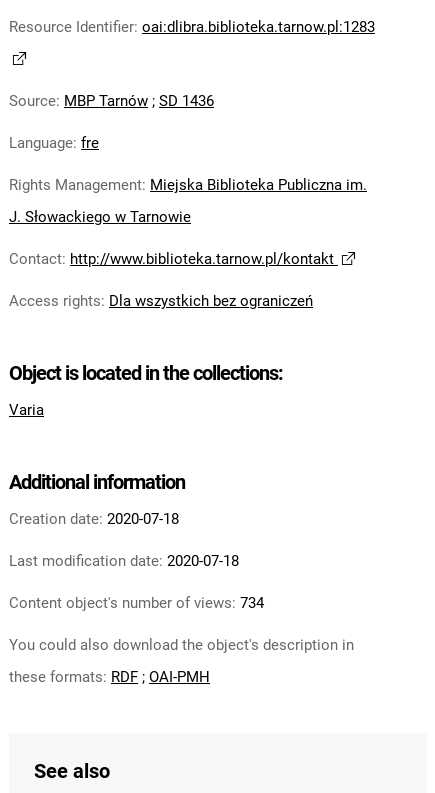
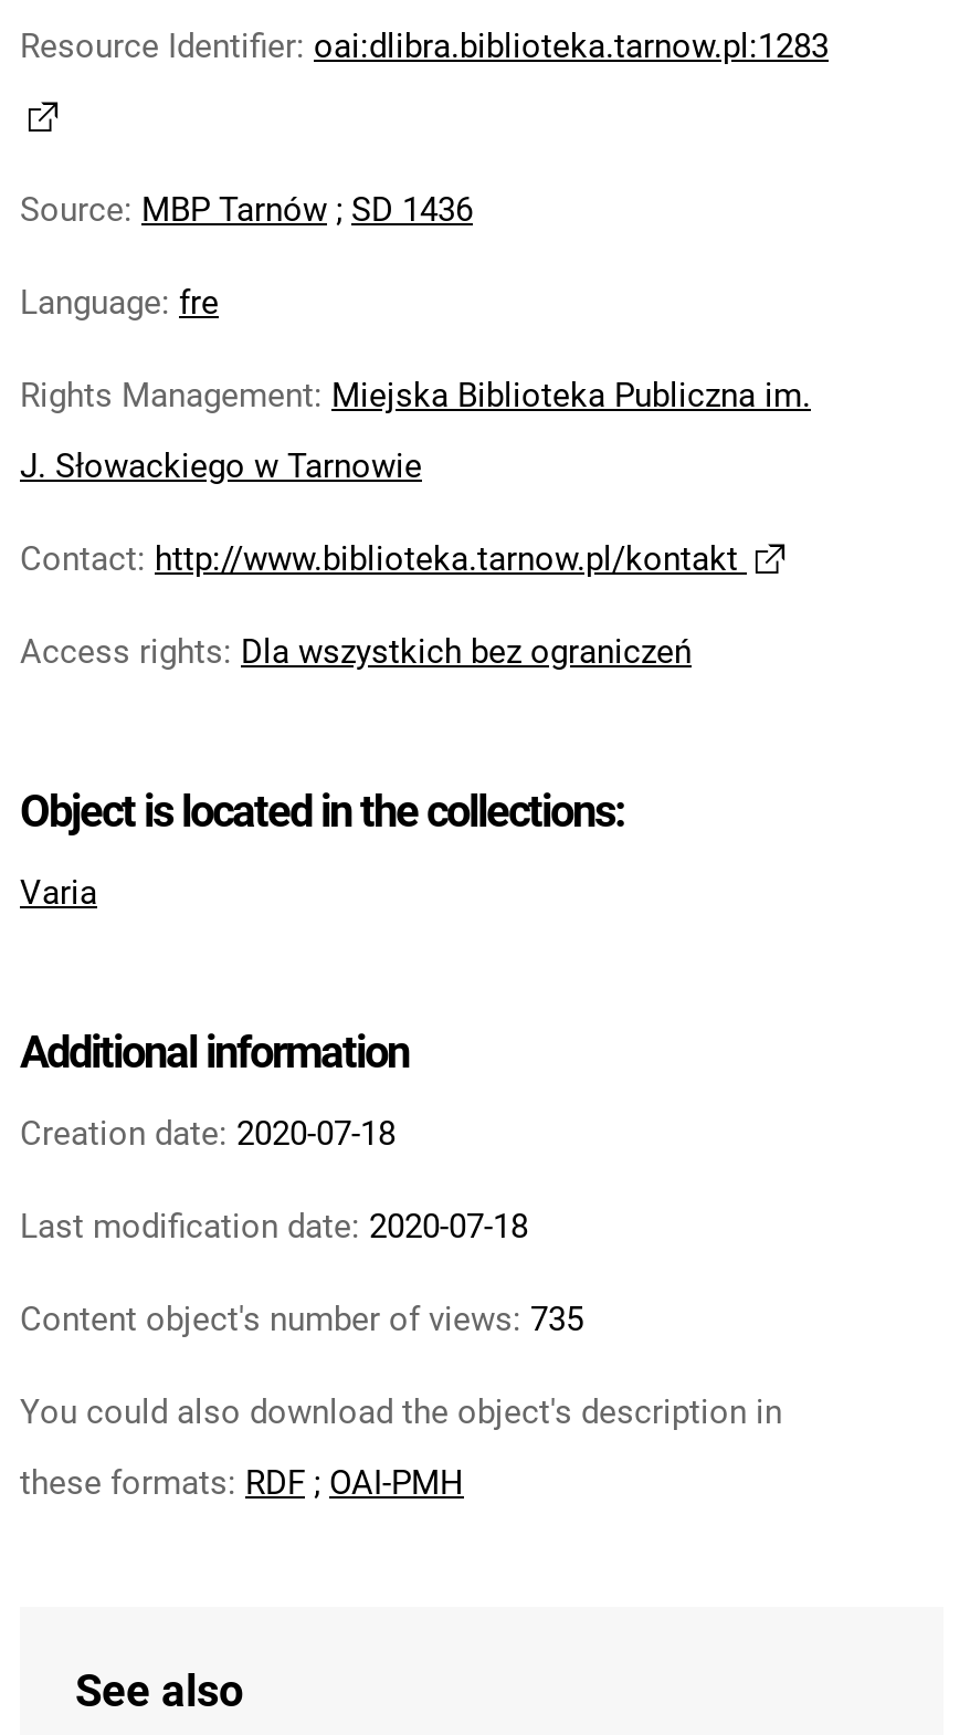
- Content object's number of views: 734
+ Content object's number of views: 735
